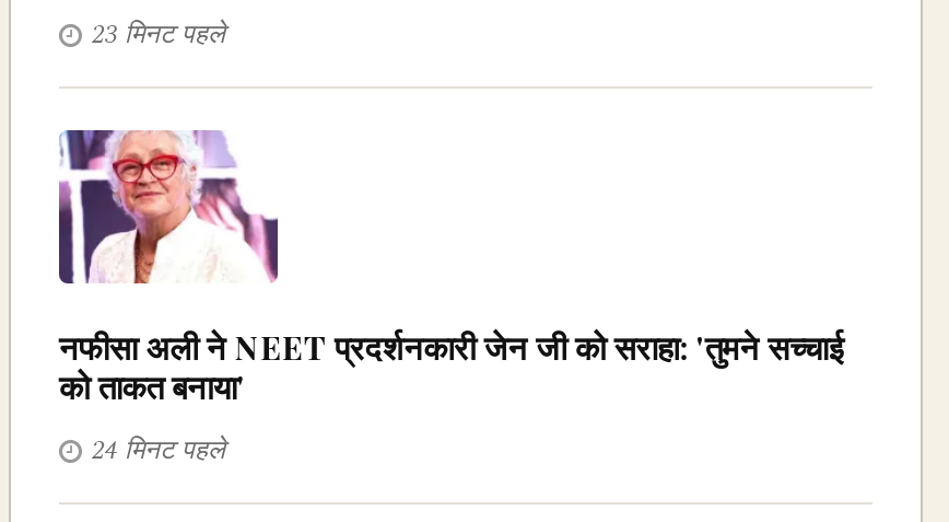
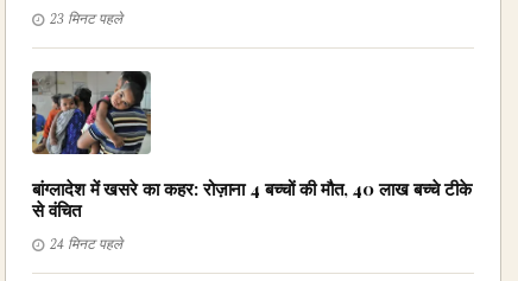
- [image]
- नफीसा अली ने NEET प्रदर्शनकारी जेन जी को सराहा: 'तुमने सच्चाई
- को ताकत बनाया'
+ [image]
+ बांग्लादेश में खसरे का कहर: रोज़ाना 4 बच्चों की मौत, 40 लाख बच्चे टीके
+ से वंचित
